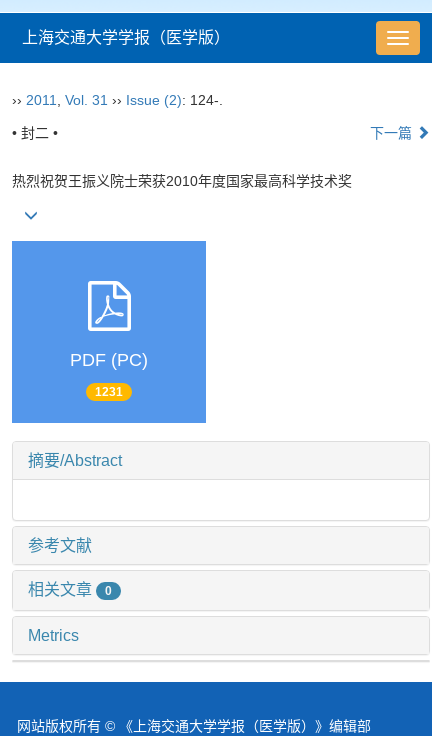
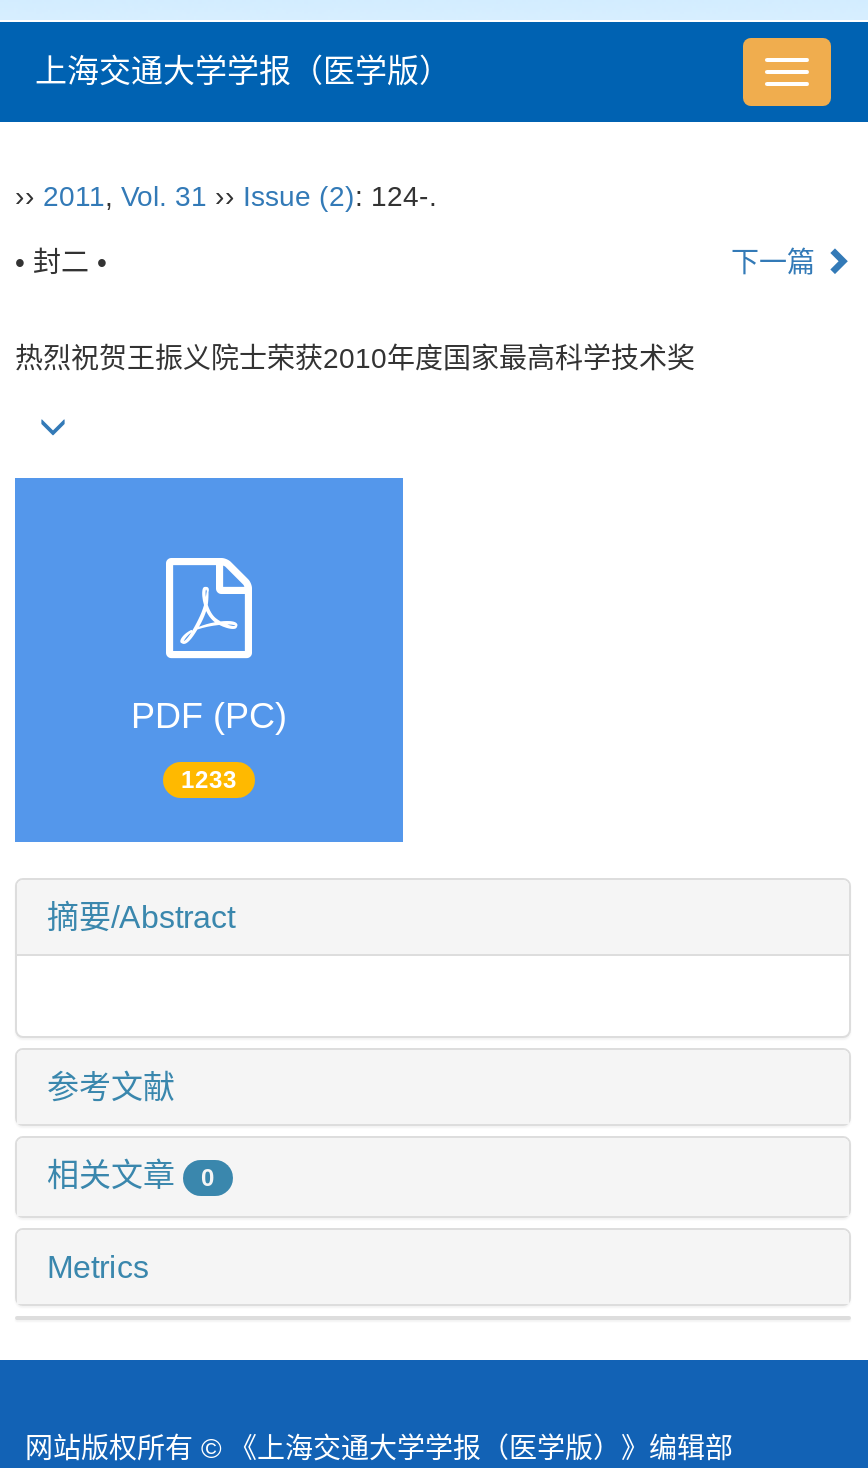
- 1231
+ 1233
